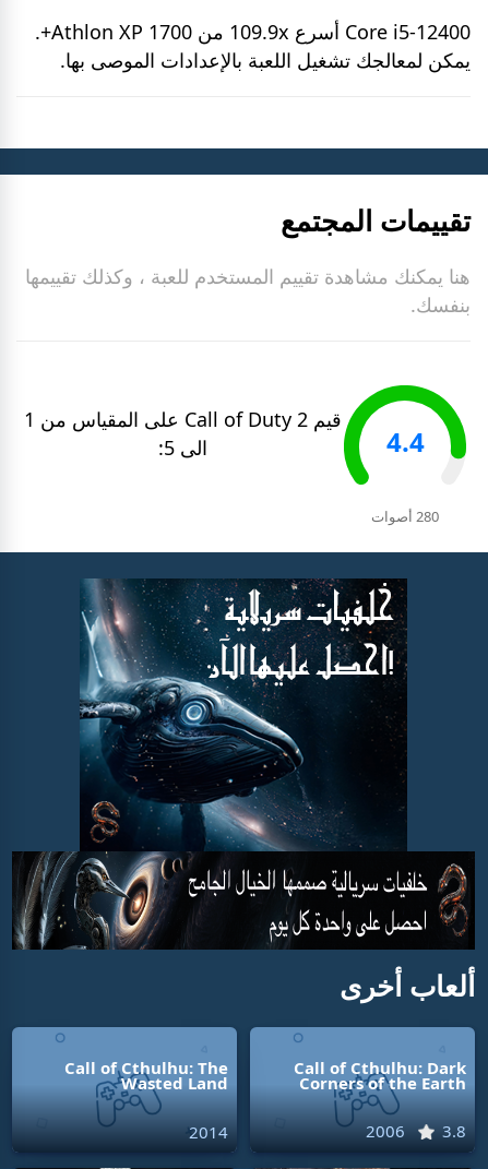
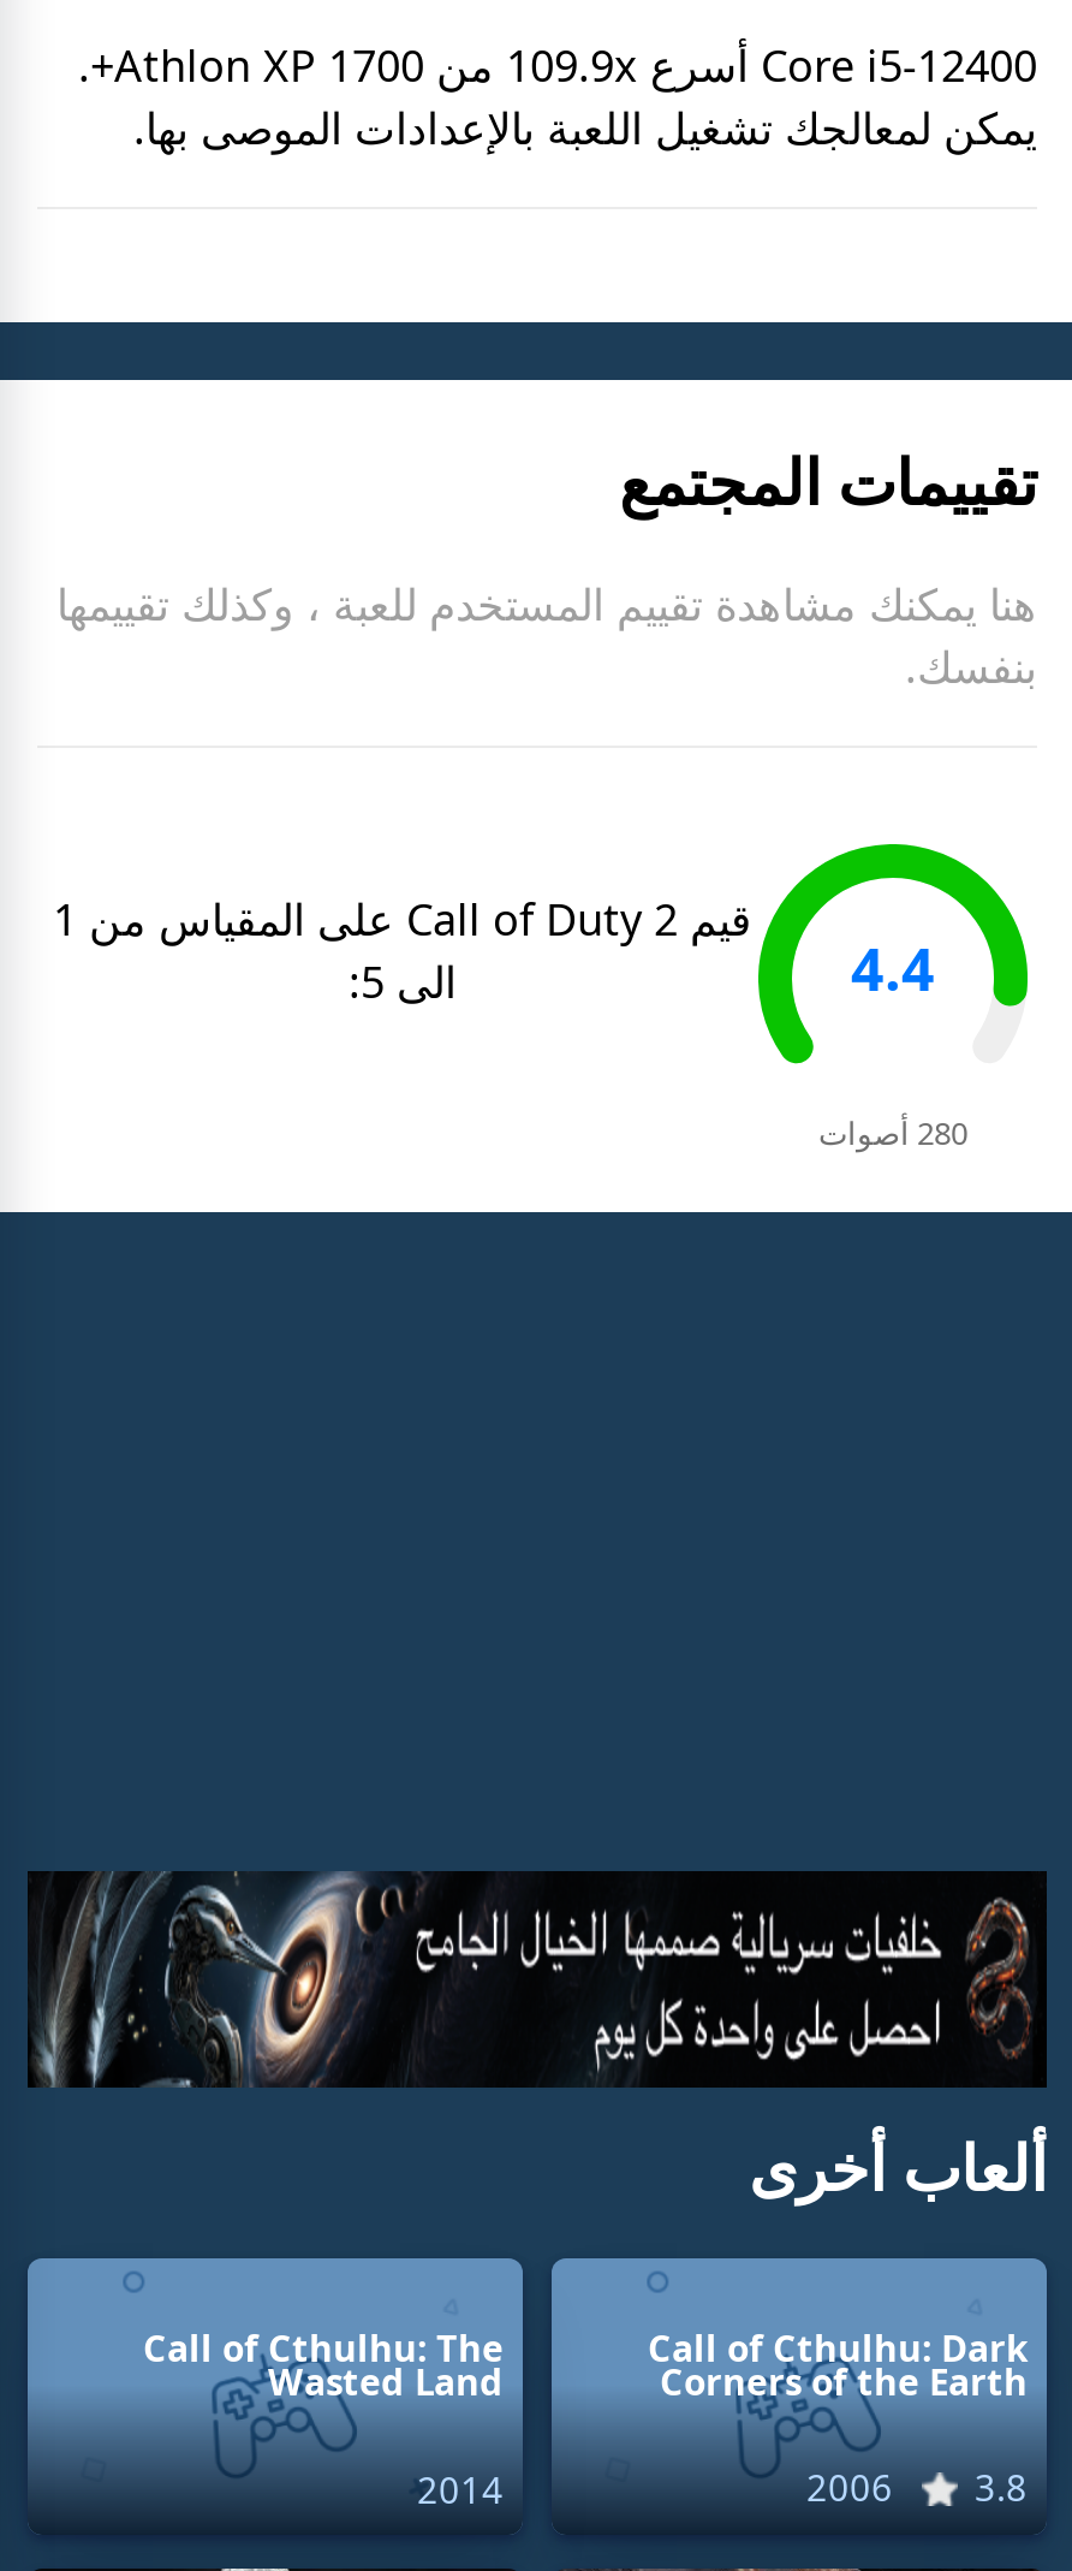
- [image]
